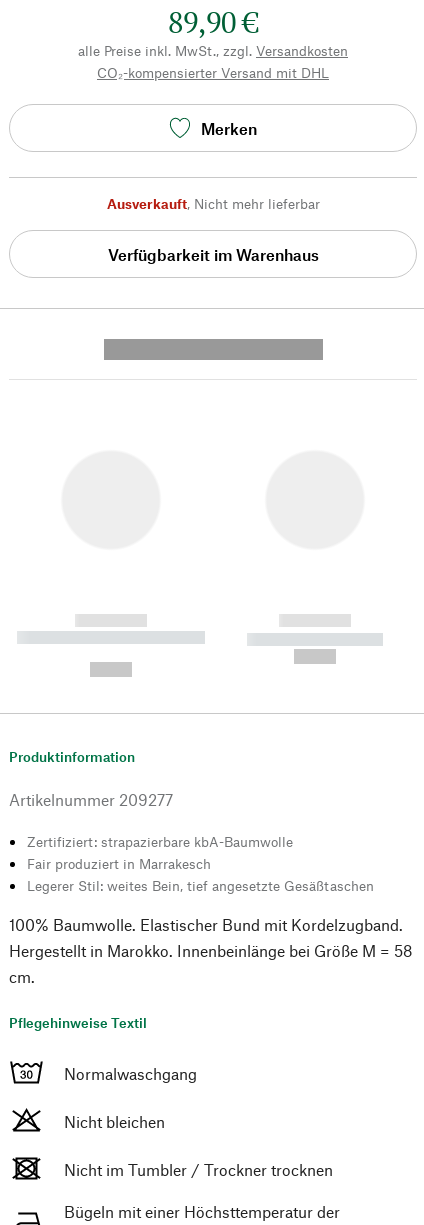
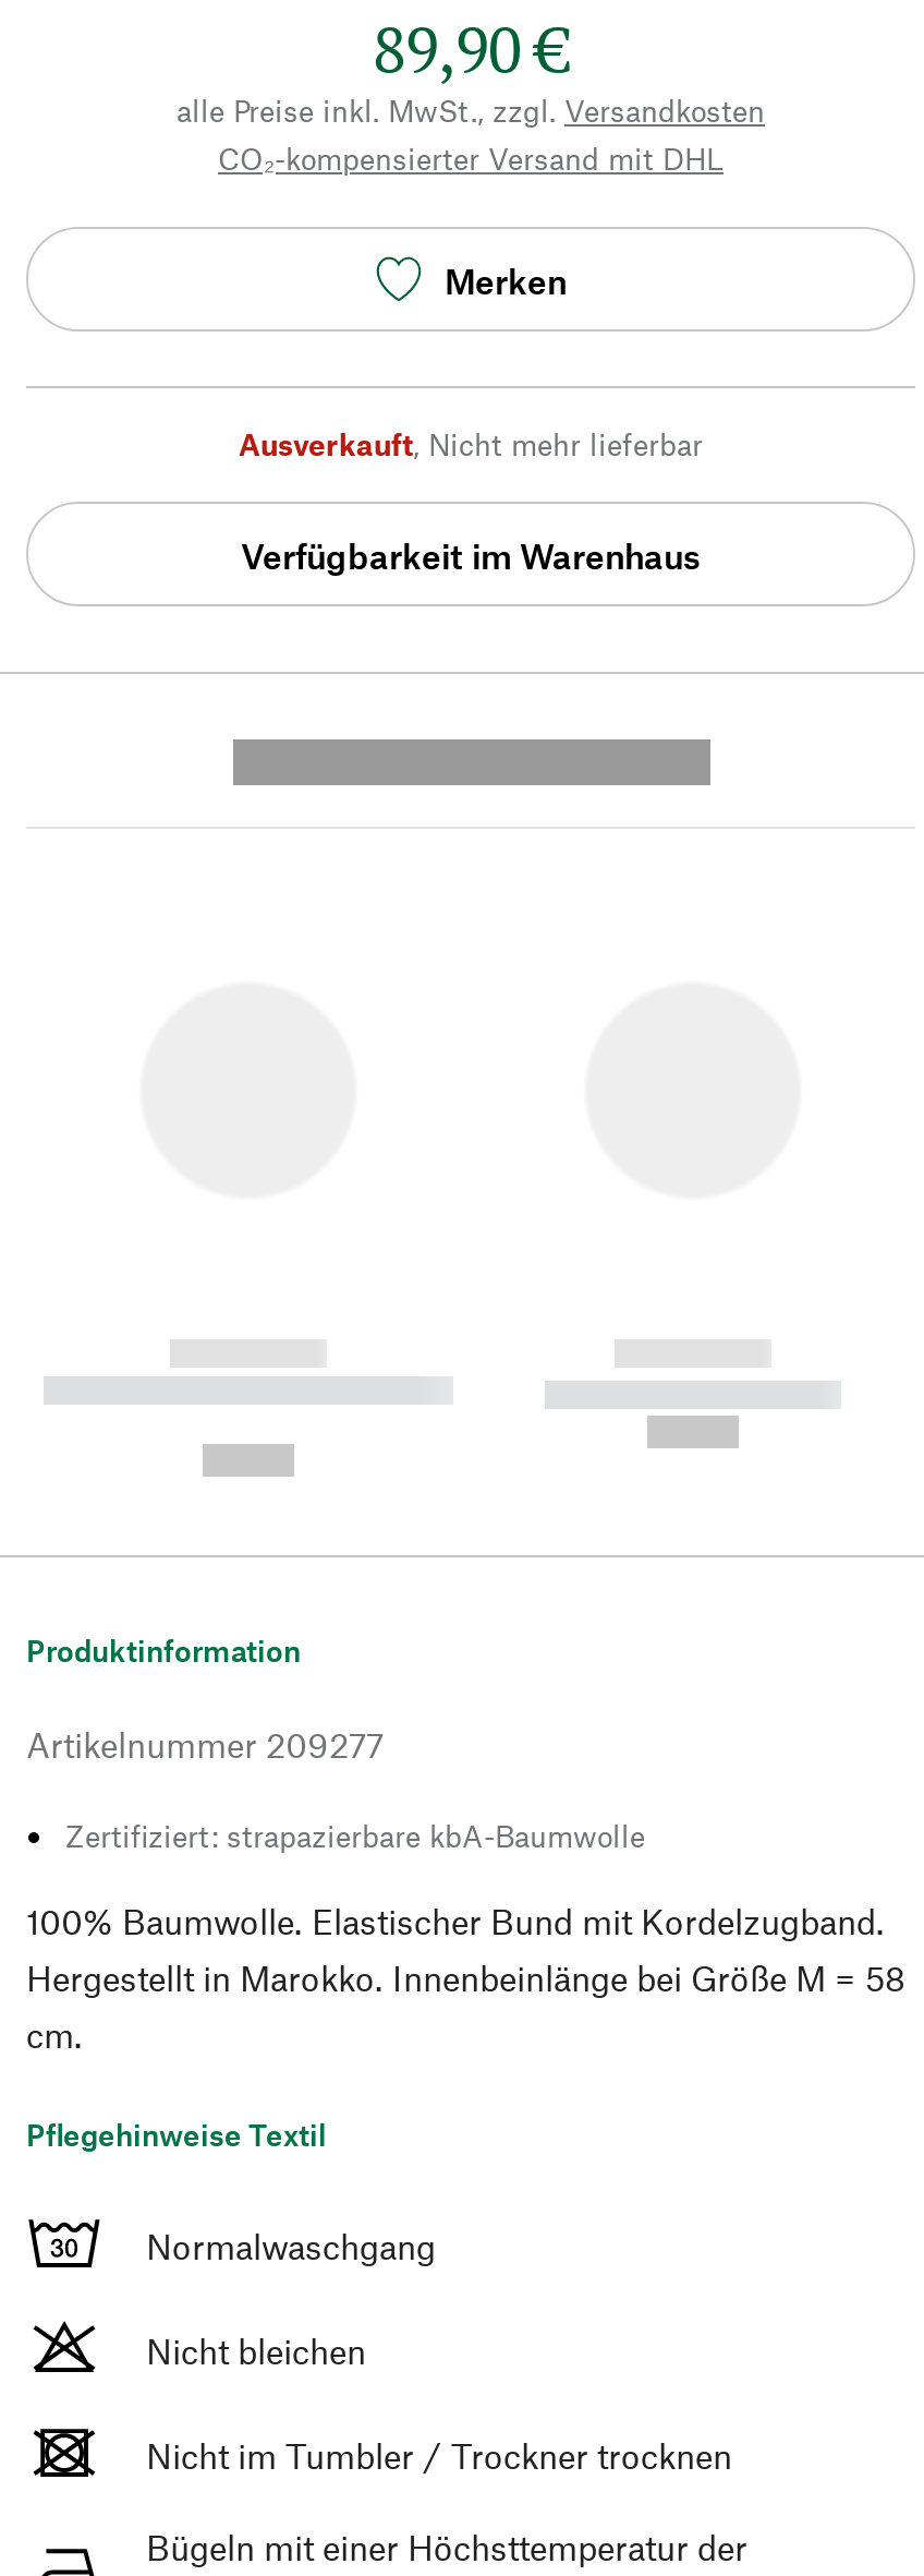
- Fair produziert in Marrakesch
- Legerer Stil: weites Bein, tief angesetzte Gesäßtaschen
